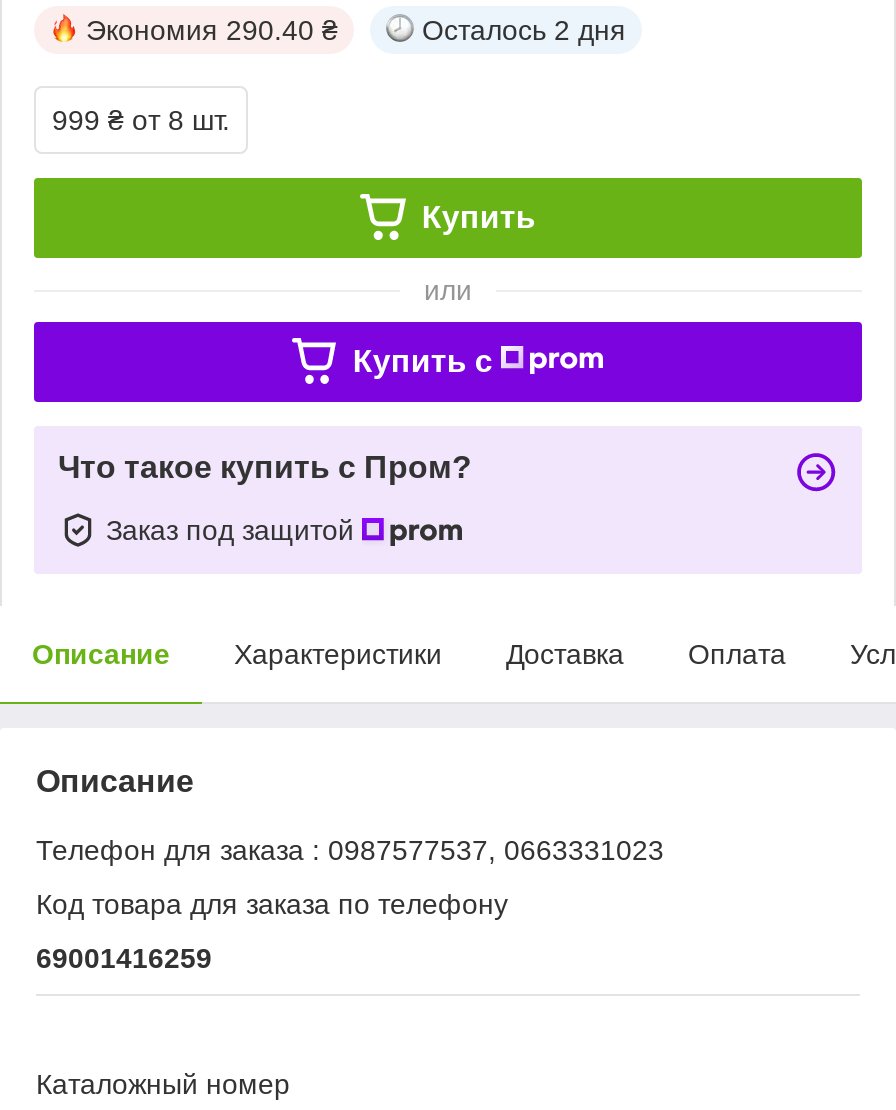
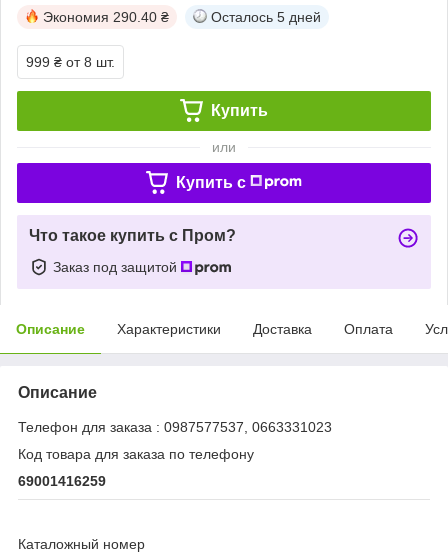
- Осталось 2 дня
+ Осталось 5 дней
